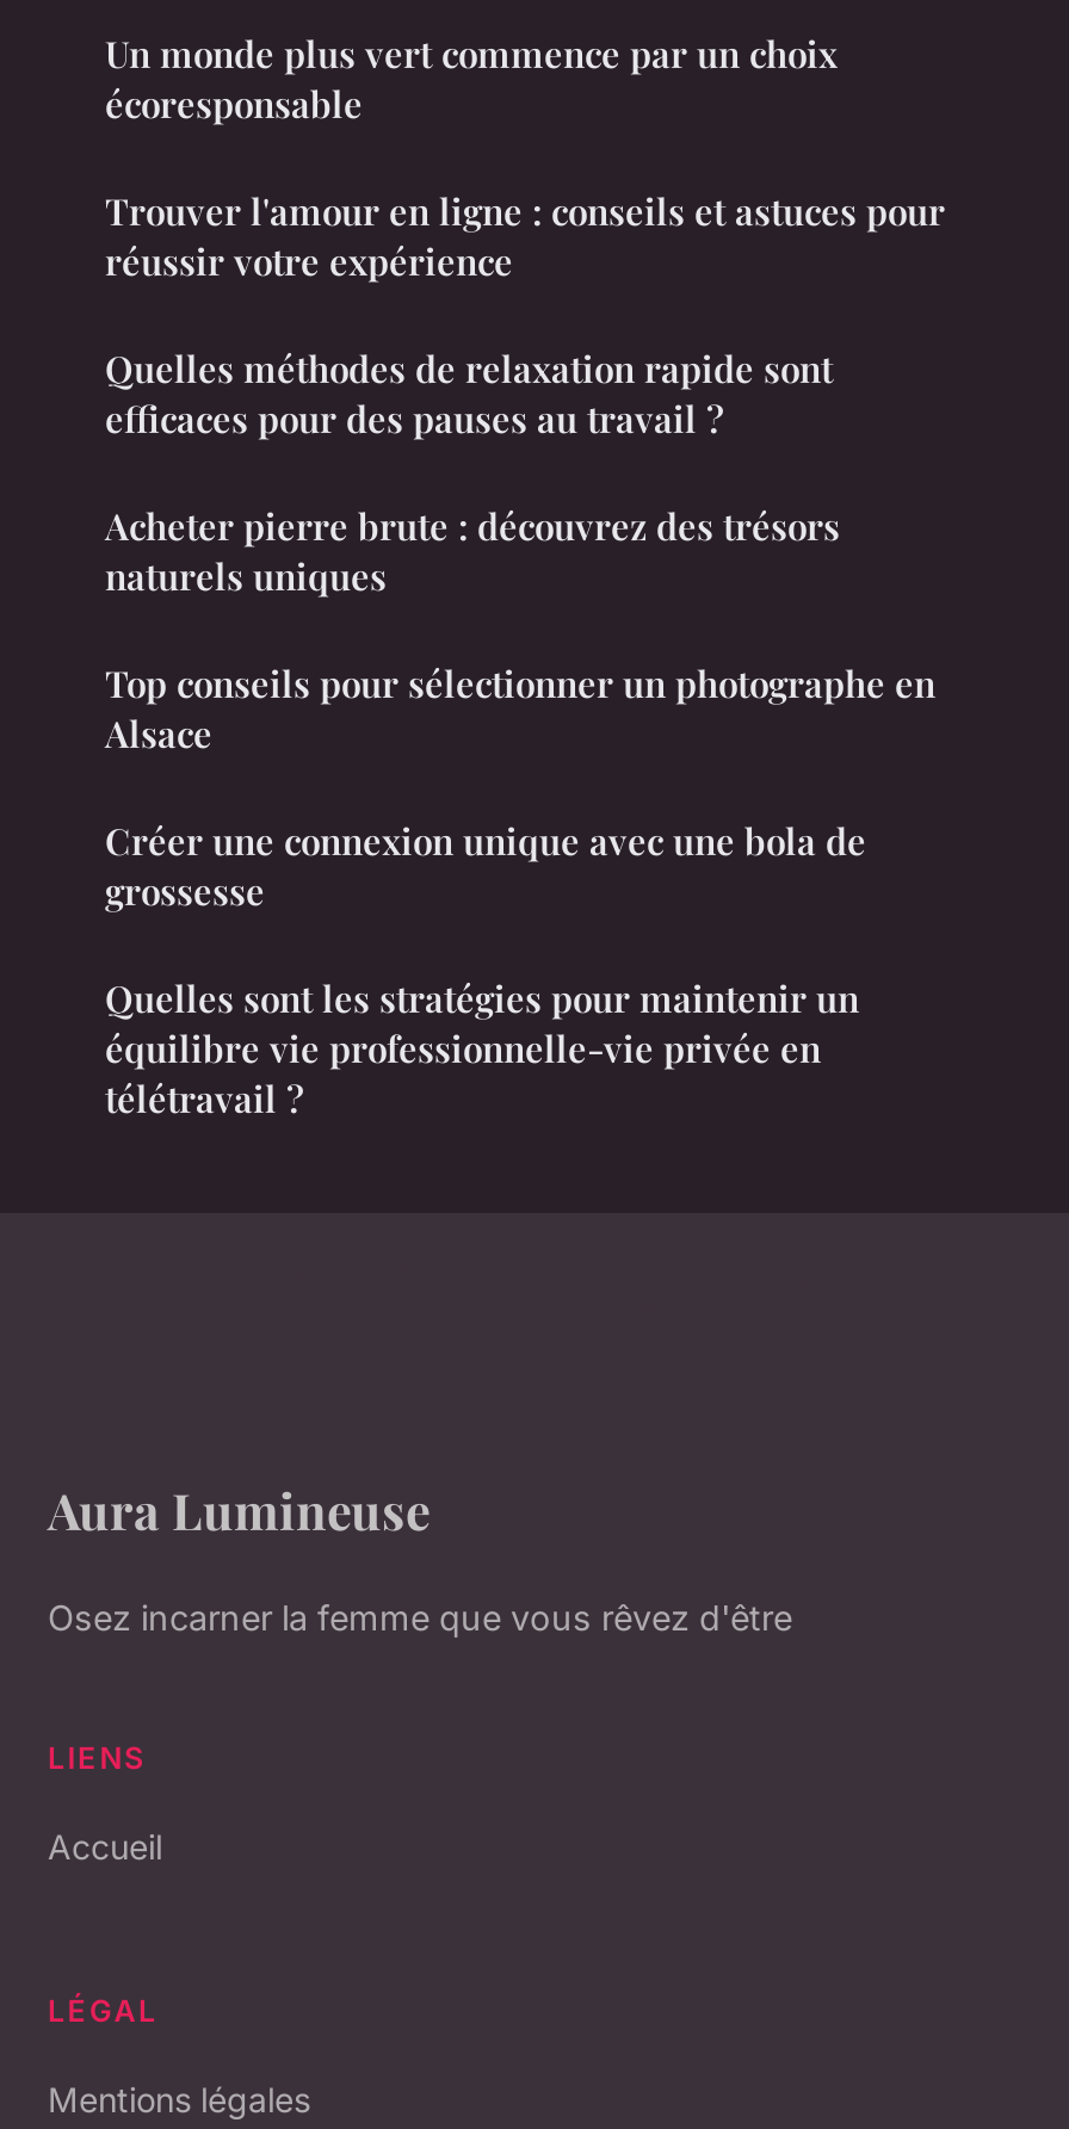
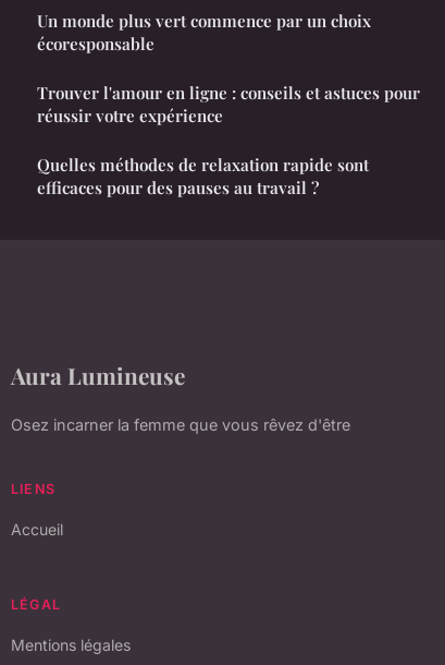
- Acheter pierre brute : découvrez des trésors
- naturels uniques
- Top conseils pour sélectionner un photographe en
- Alsace
- Créer une connexion unique avec une bola de
- grossesse
- Quelles sont les stratégies pour maintenir un
- équilibre vie professionnelle-vie privée en
- télétravail ?
